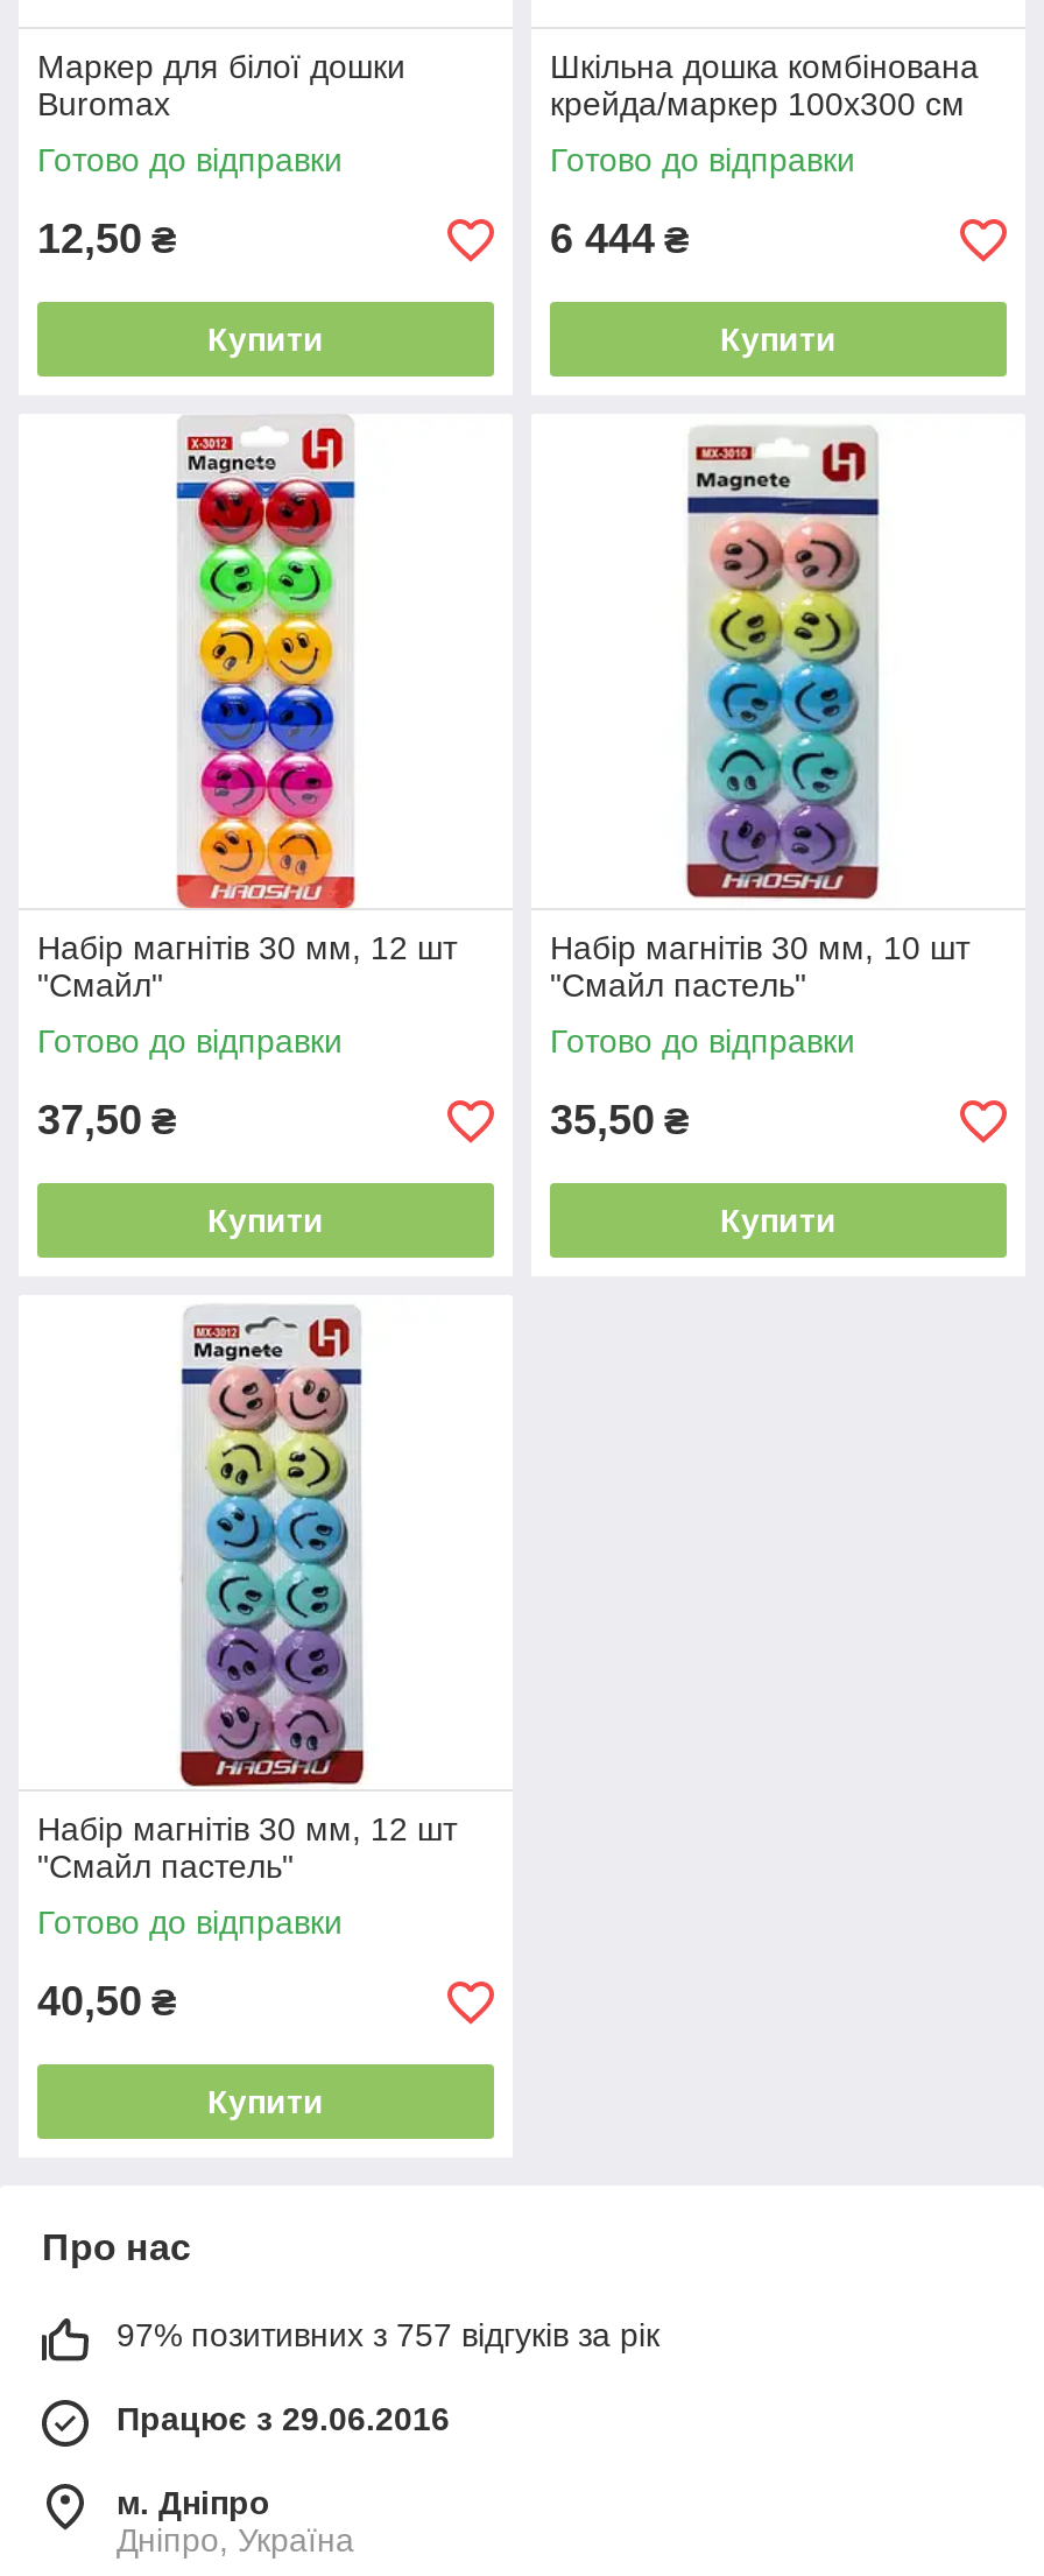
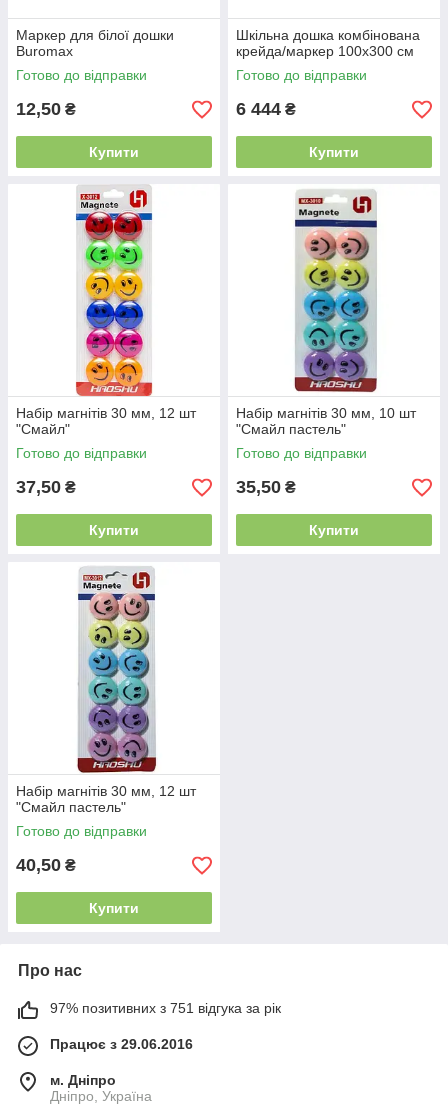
- 97% позитивних з 757 відгуків за рік
+ 97% позитивних з 751 відгука за рік
